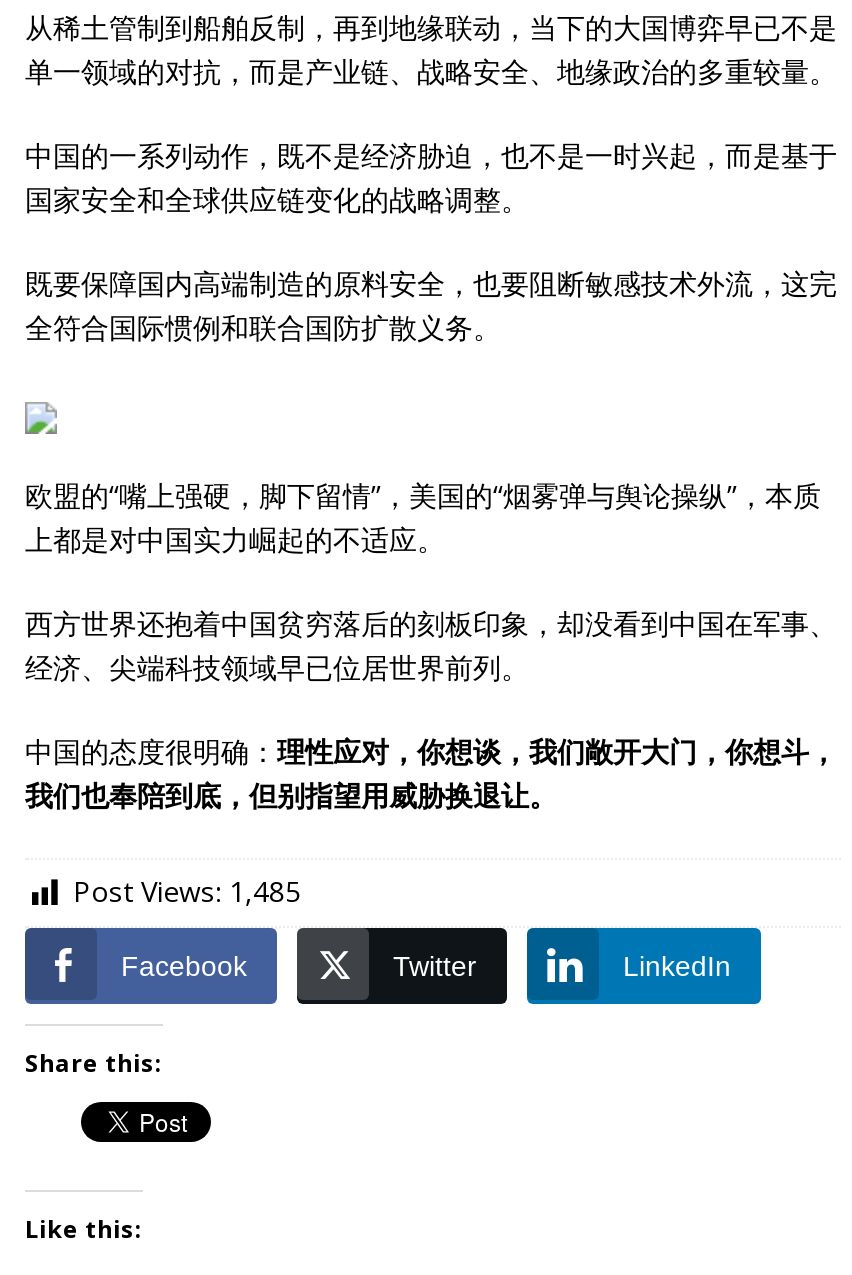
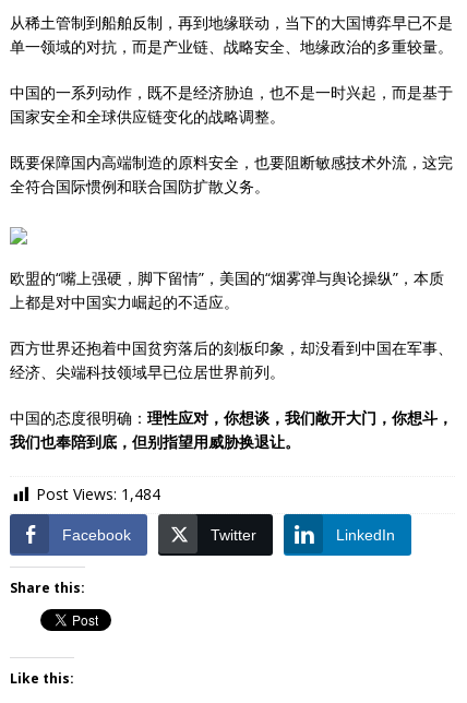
- Post Views: 1,485
+ Post Views: 1,484
